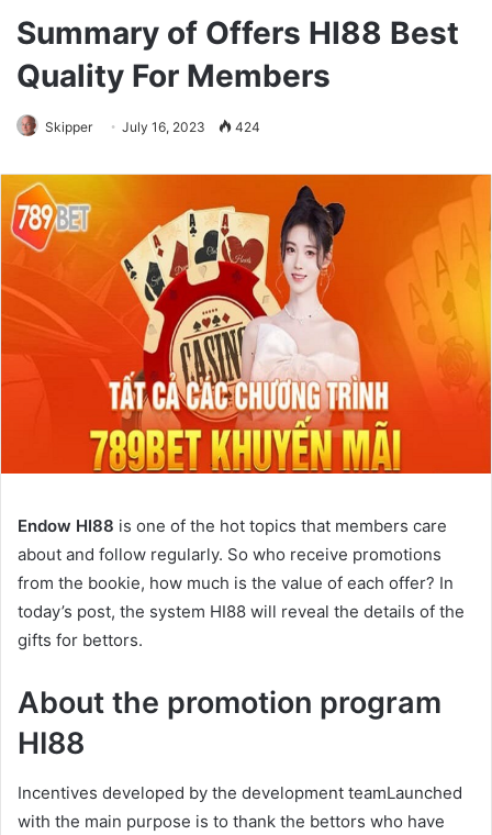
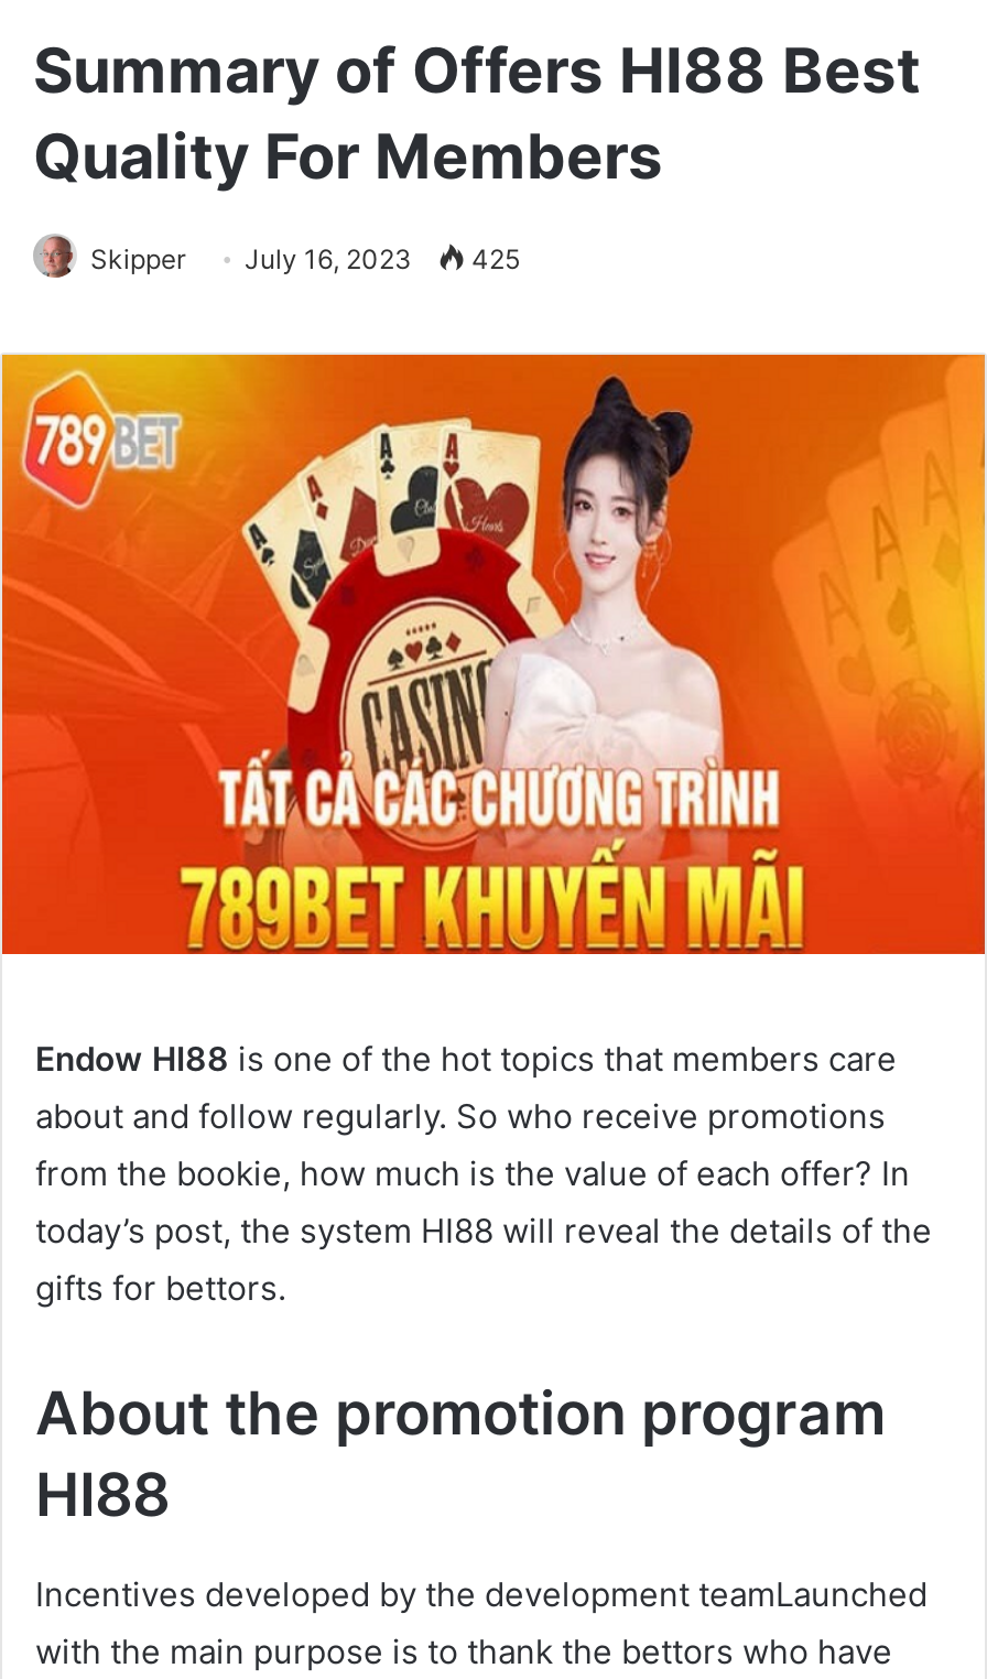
- Skipper July 16, 2023 424
+ Skipper July 16, 2023 425
